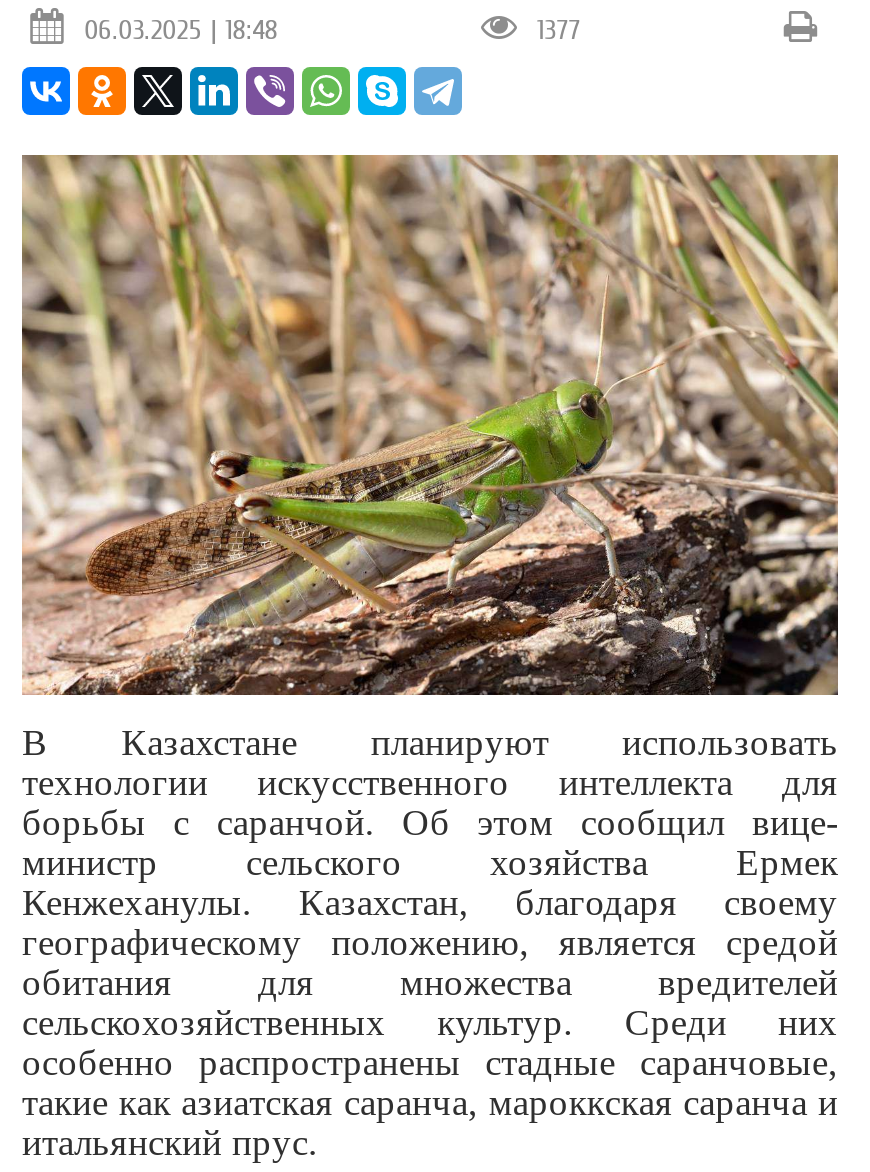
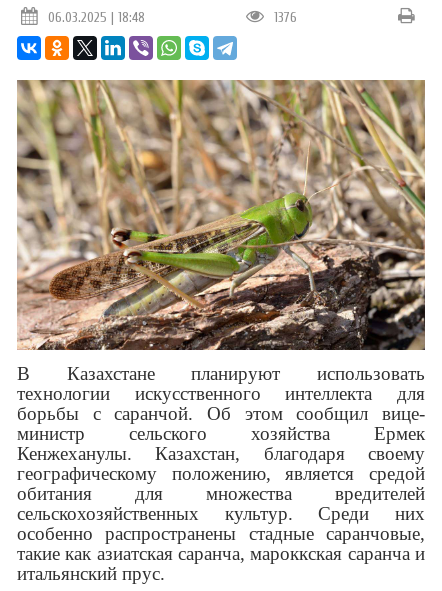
- 1377
+ 1376
